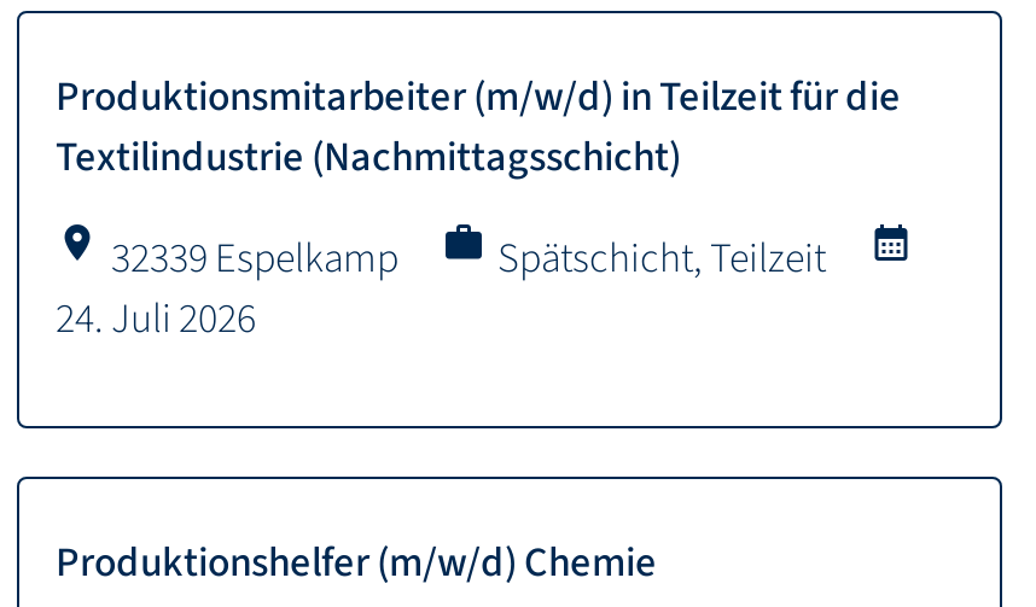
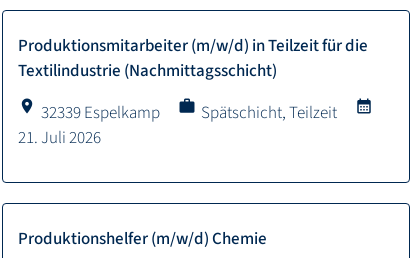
- 24. Juli 2026
+ 21. Juli 2026
